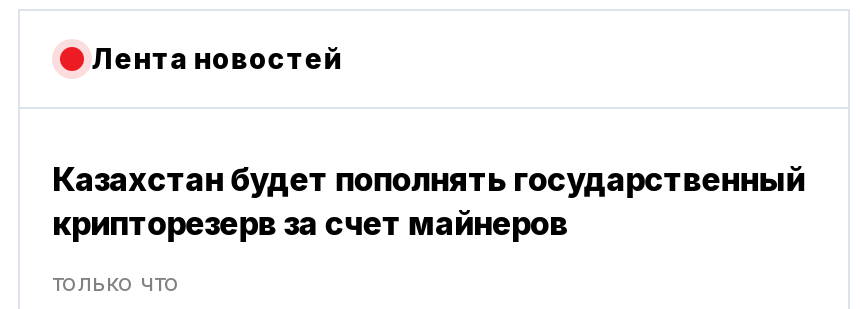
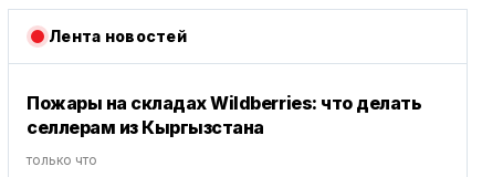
- Казахстан будет пополнять государственный
- крипторезерв за счет майнеров
+ Пожары на складах Wildberries: что делать
+ селлерам из Кыргызстана
